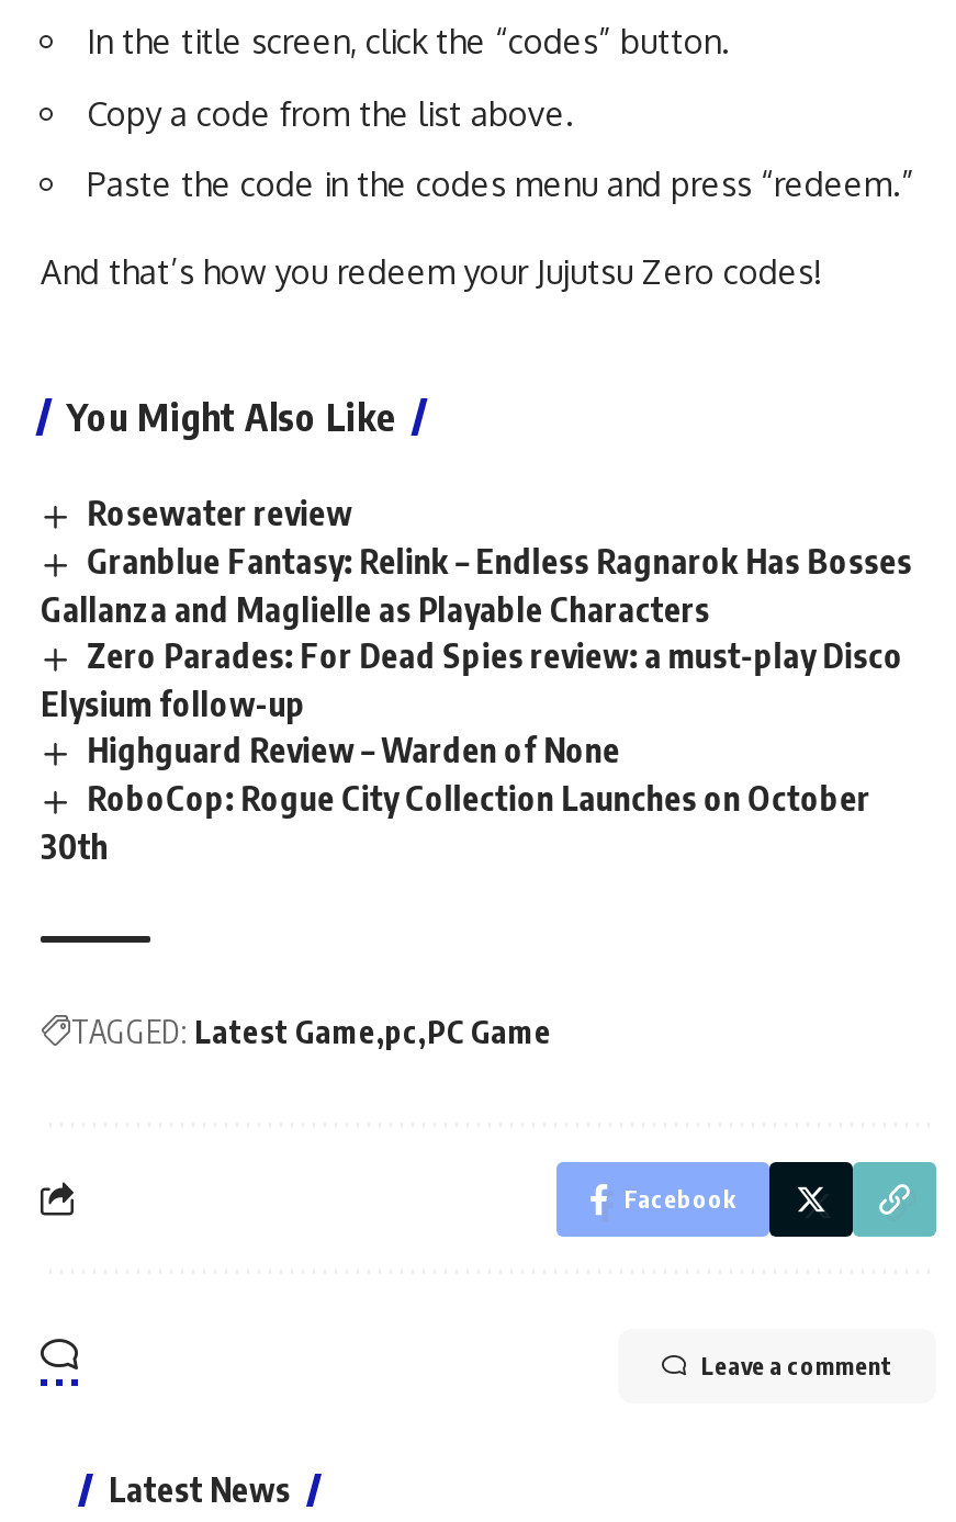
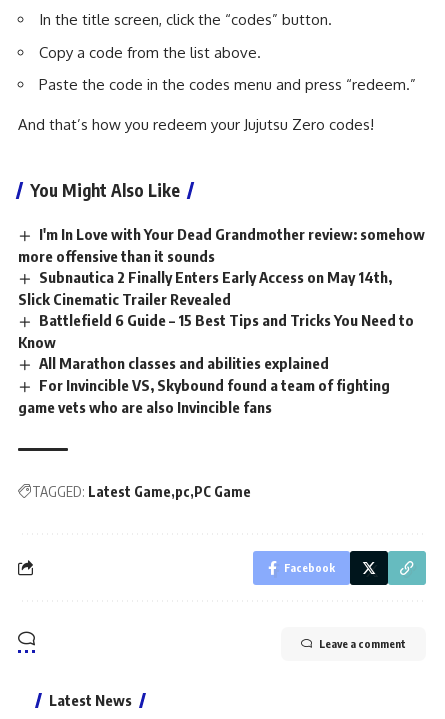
- Rosewater review
- Granblue Fantasy: Relink – Endless Ragnarok Has Bosses
- Gallanza and Maglielle as Playable Characters
- Zero Parades: For Dead Spies review: a must-play Disco
- Elysium follow-up
- Highguard Review – Warden of None
- RoboCop: Rogue City Collection Launches on October
- 30th
+ I'm In Love with Your Dead Grandmother review: somehow
+ more offensive than it sounds
+ Subnautica 2 Finally Enters Early Access on May 14th,
+ Slick Cinematic Trailer Revealed
+ Battlefield 6 Guide – 15 Best Tips and Tricks You Need to
+ Know
+ All Marathon classes and abilities explained
+ For Invincible VS, Skybound found a team of fighting
+ game vets who are also Invincible fans
